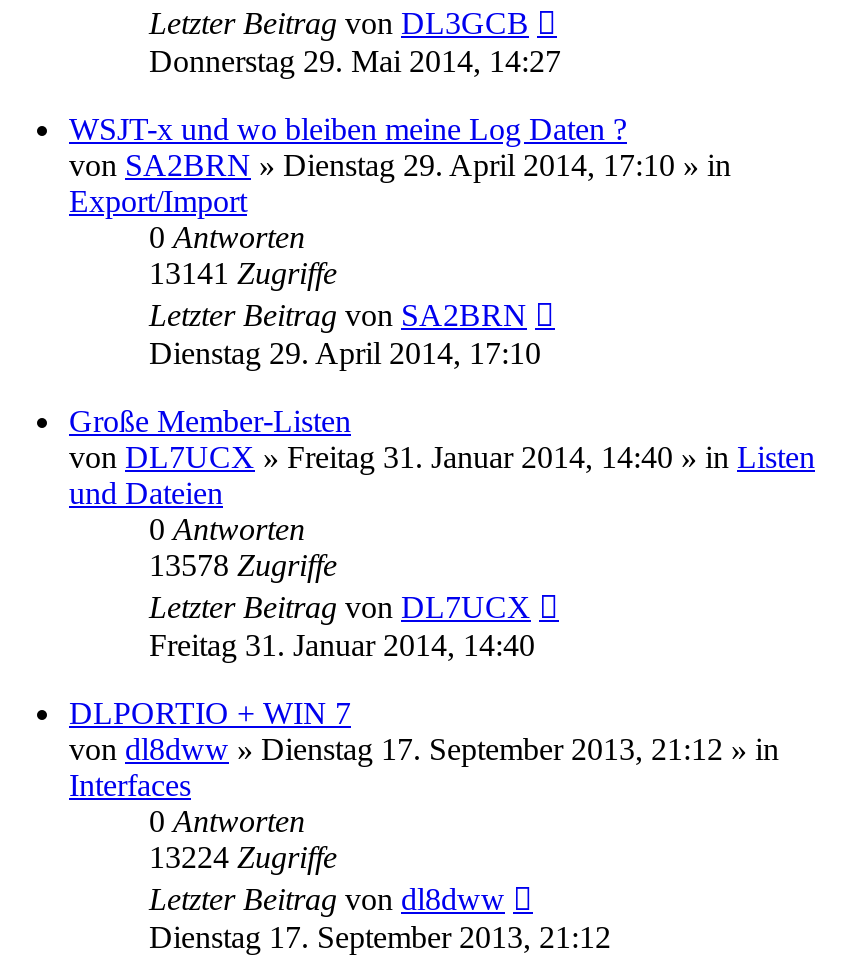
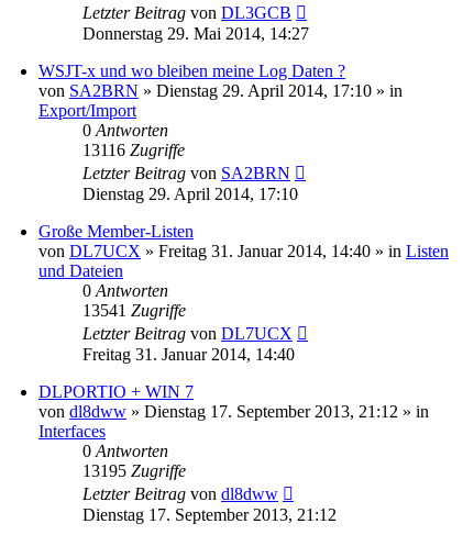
- 13141 Zugriffe
+ 13116 Zugriffe

- 13578 Zugriffe
+ 13541 Zugriffe

- 13224 Zugriffe
+ 13195 Zugriffe
